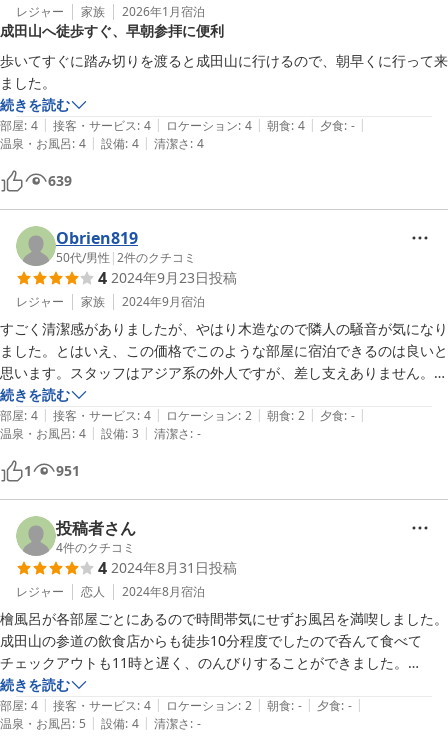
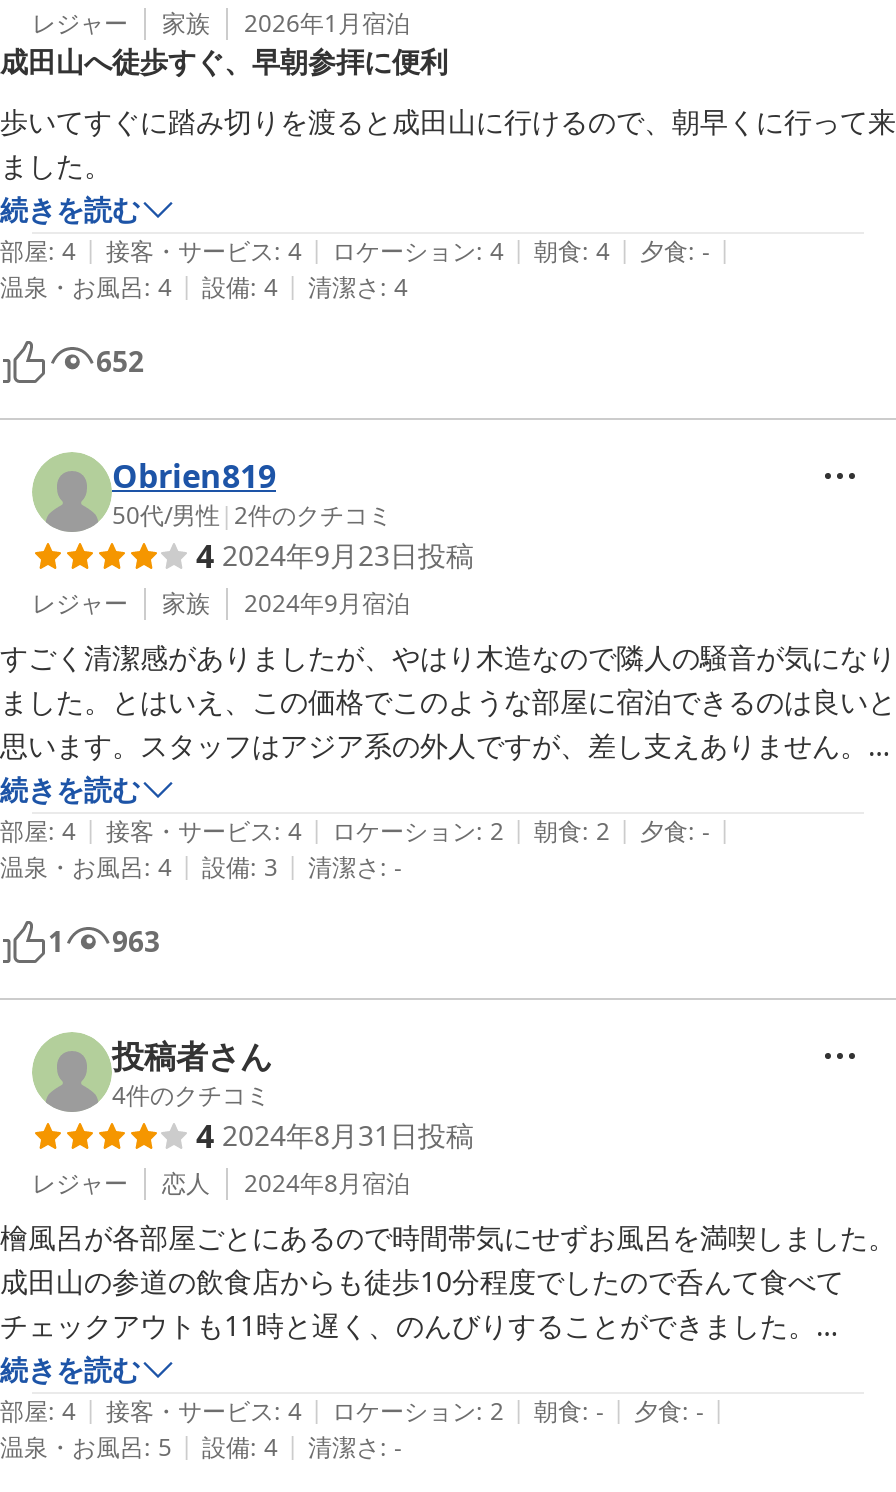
- 639
+ 652

- 1 951
+ 1 963
